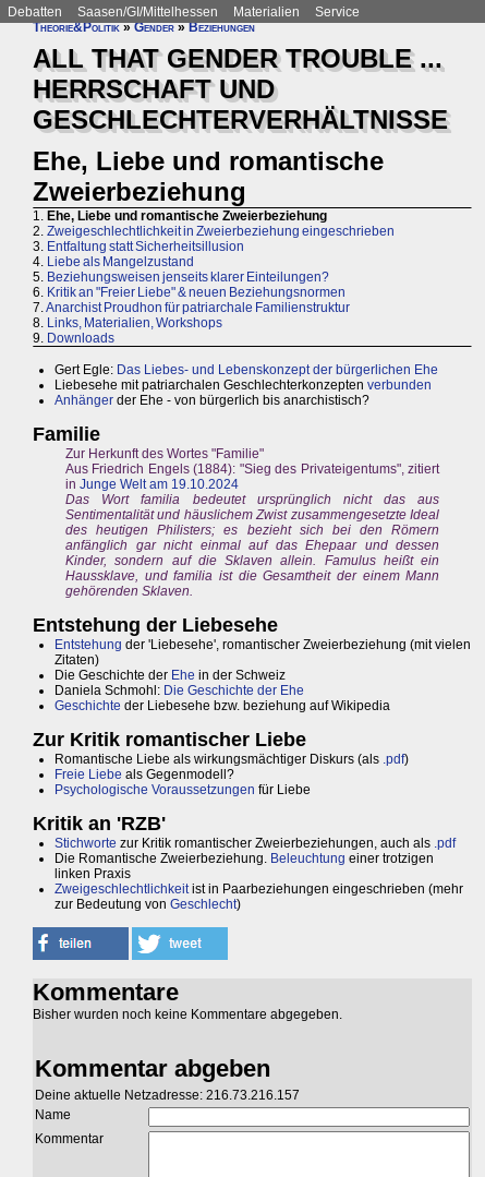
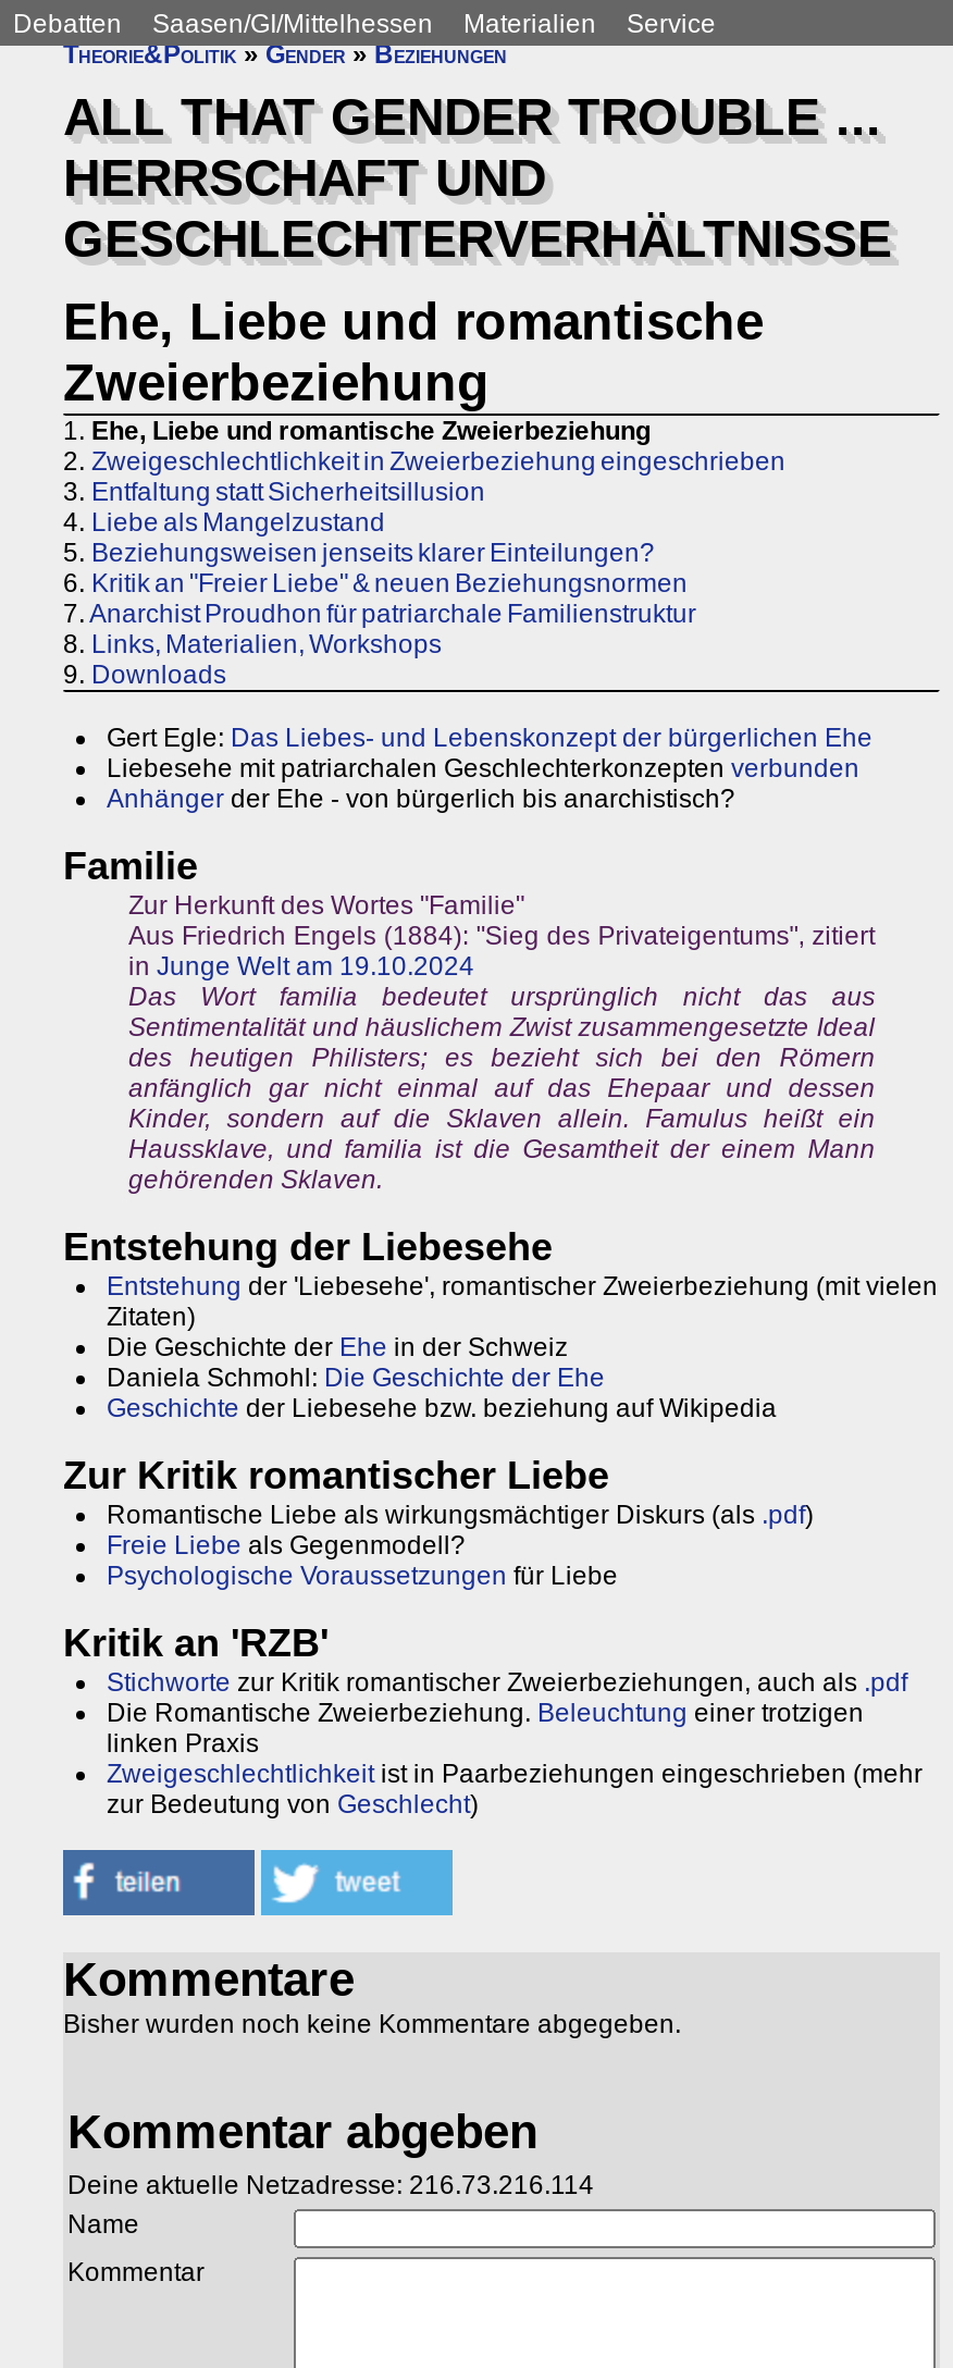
- Deine aktuelle Netzadresse: 216.73.216.157
+ Deine aktuelle Netzadresse: 216.73.216.114
